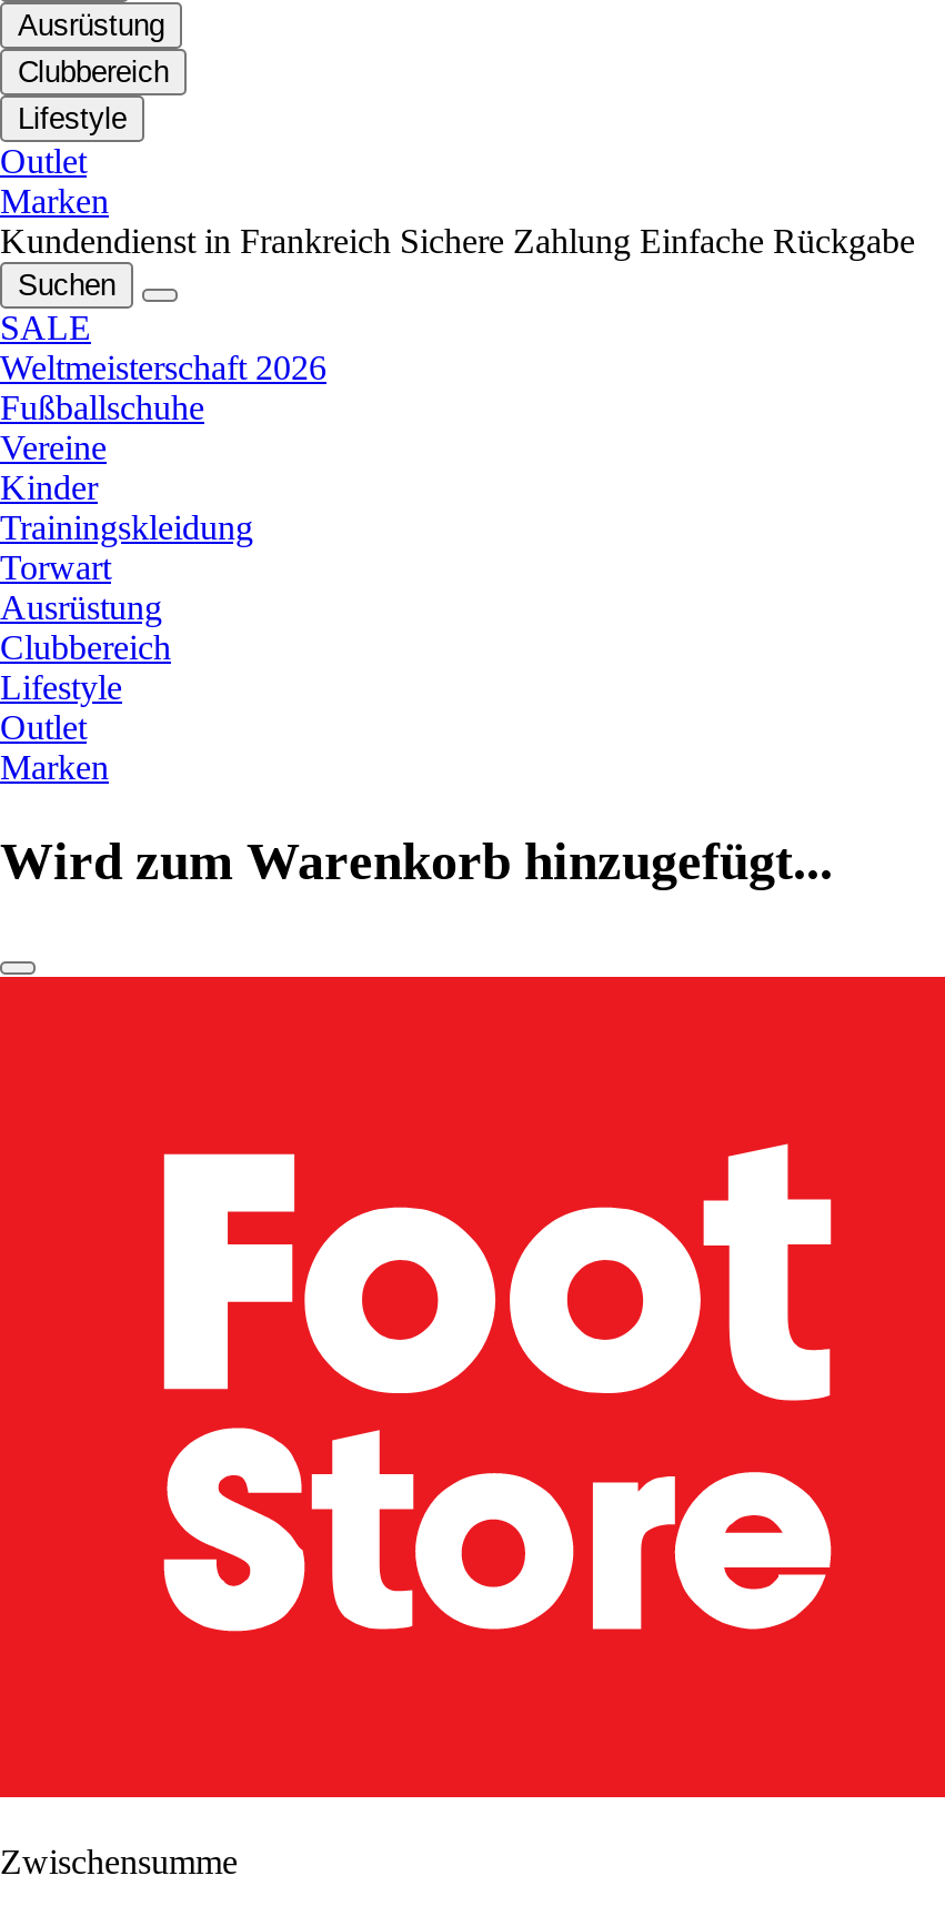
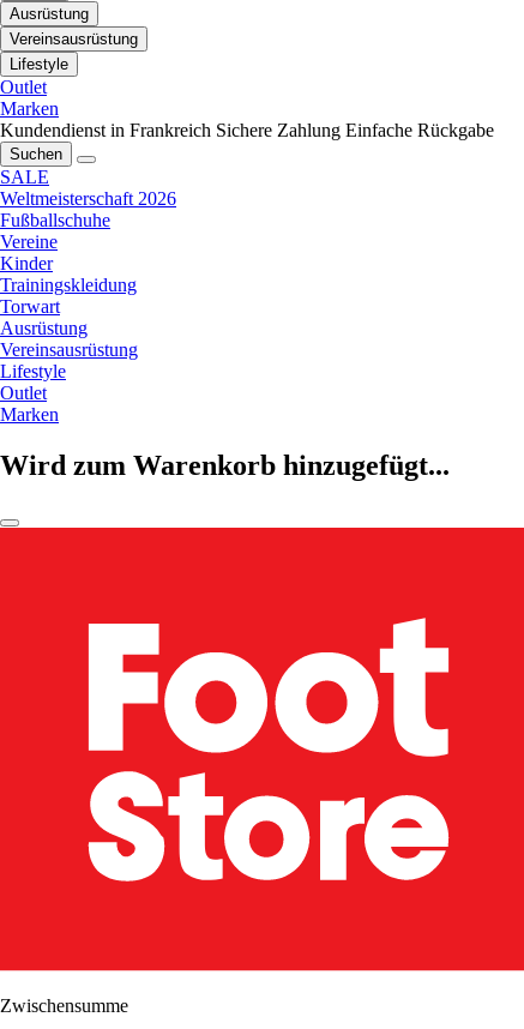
- Clubbereich
+ Vereinsausrüstung

- Clubbereich
+ Vereinsausrüstung
